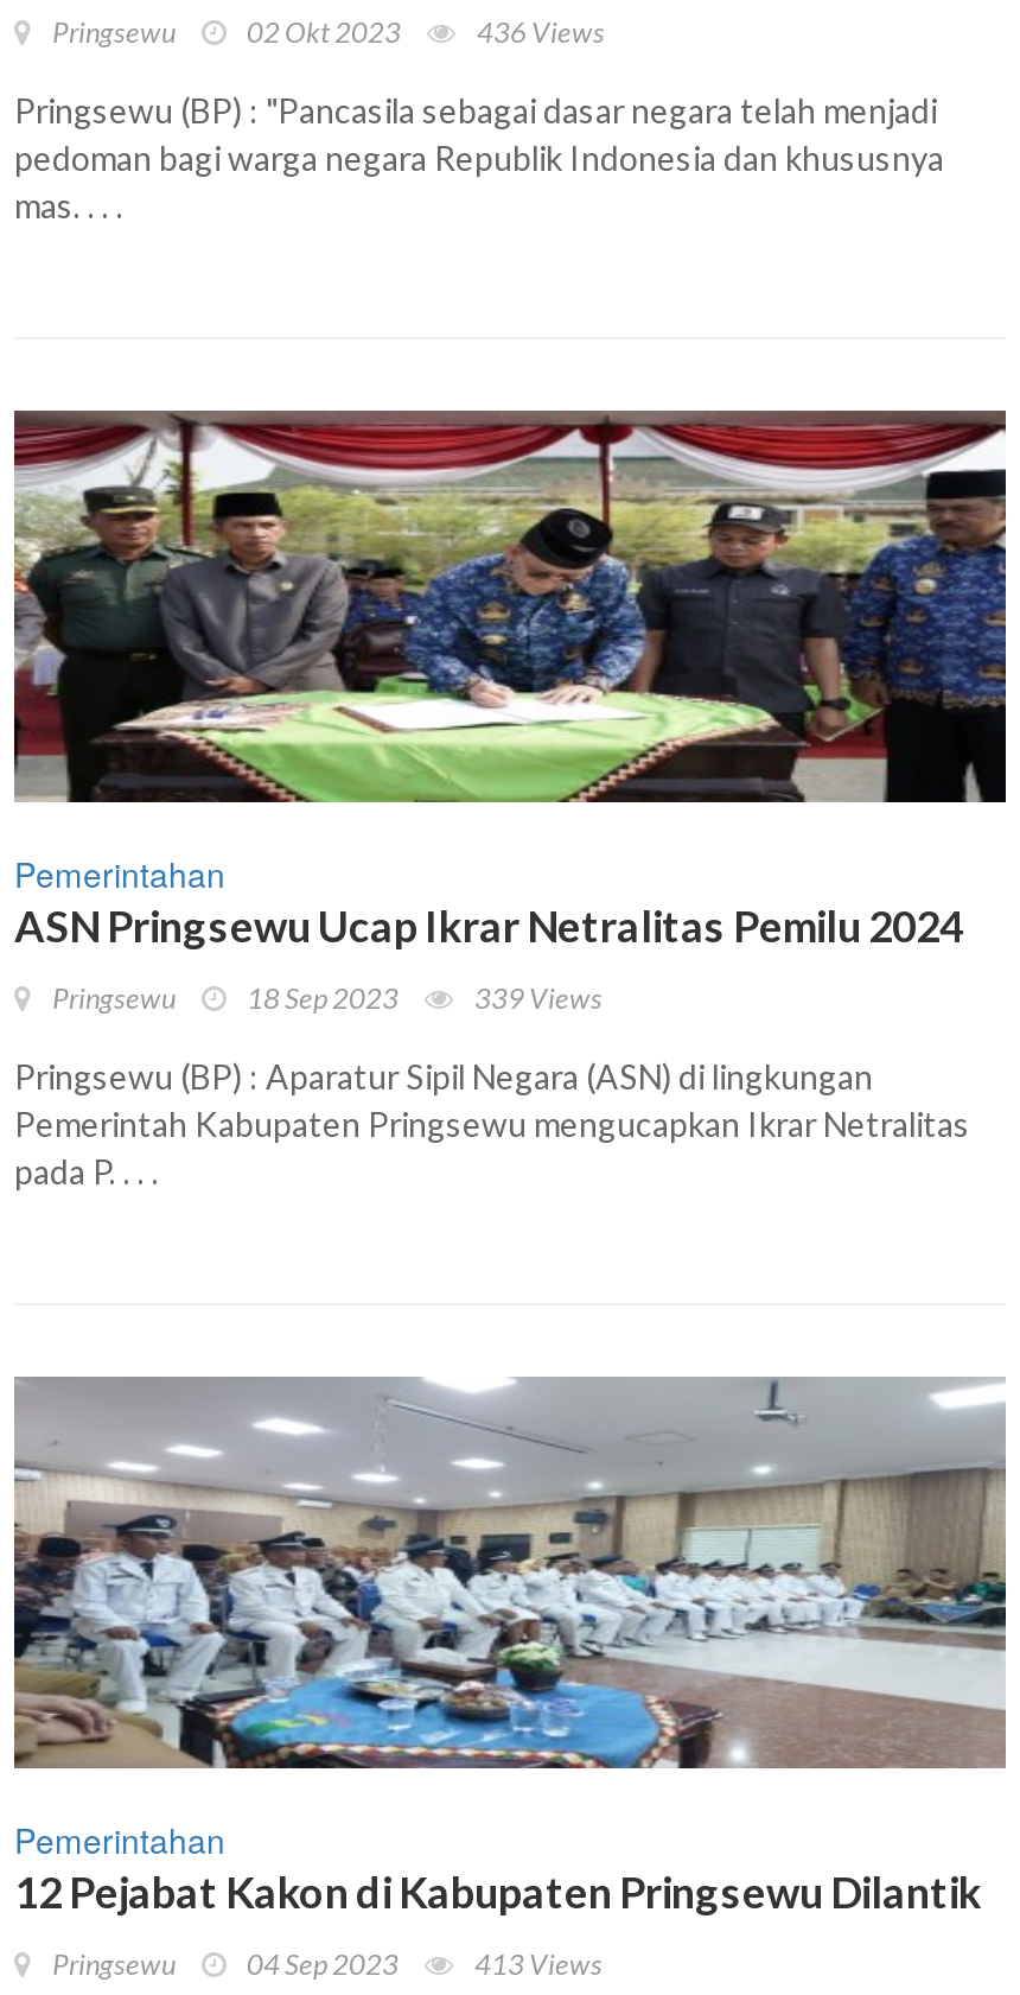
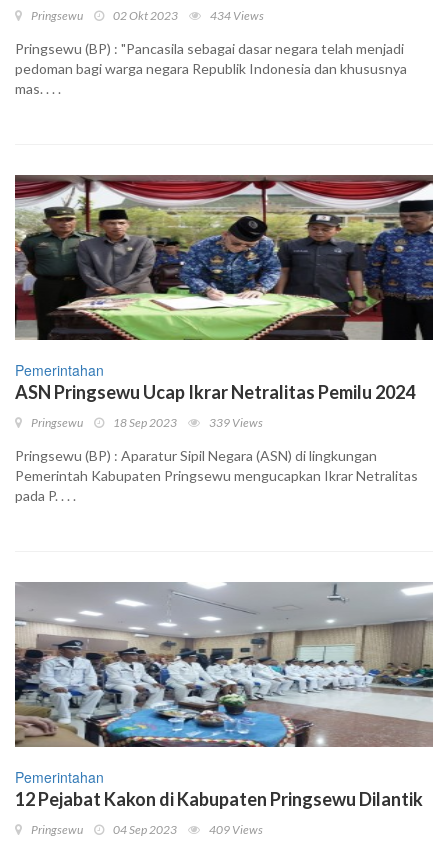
- 436 Views
+ 434 Views

- 413 Views
+ 409 Views
